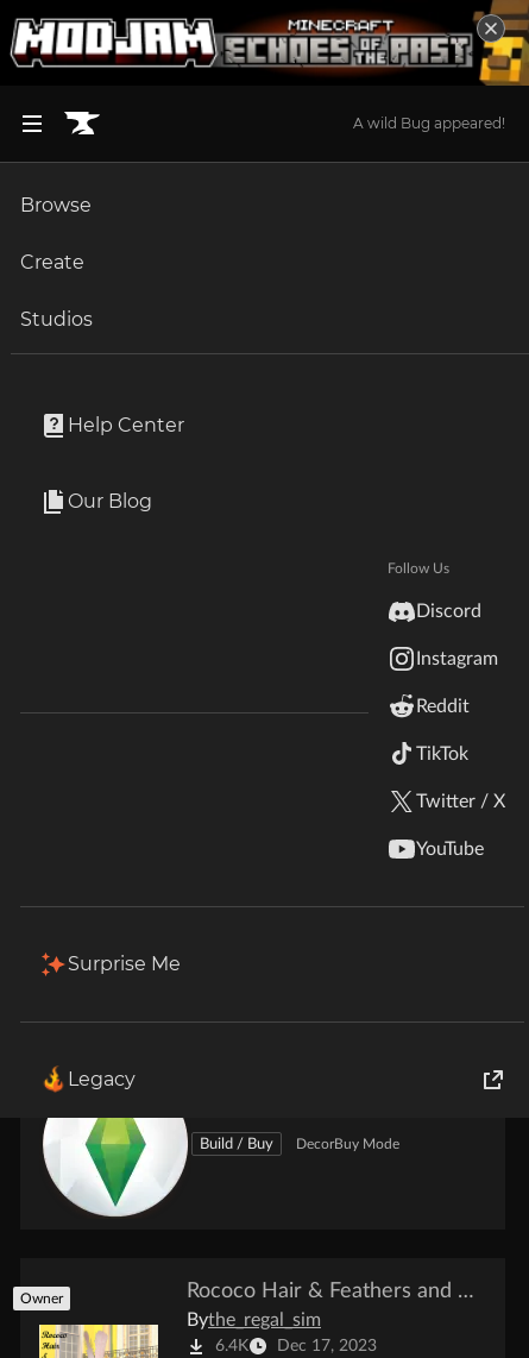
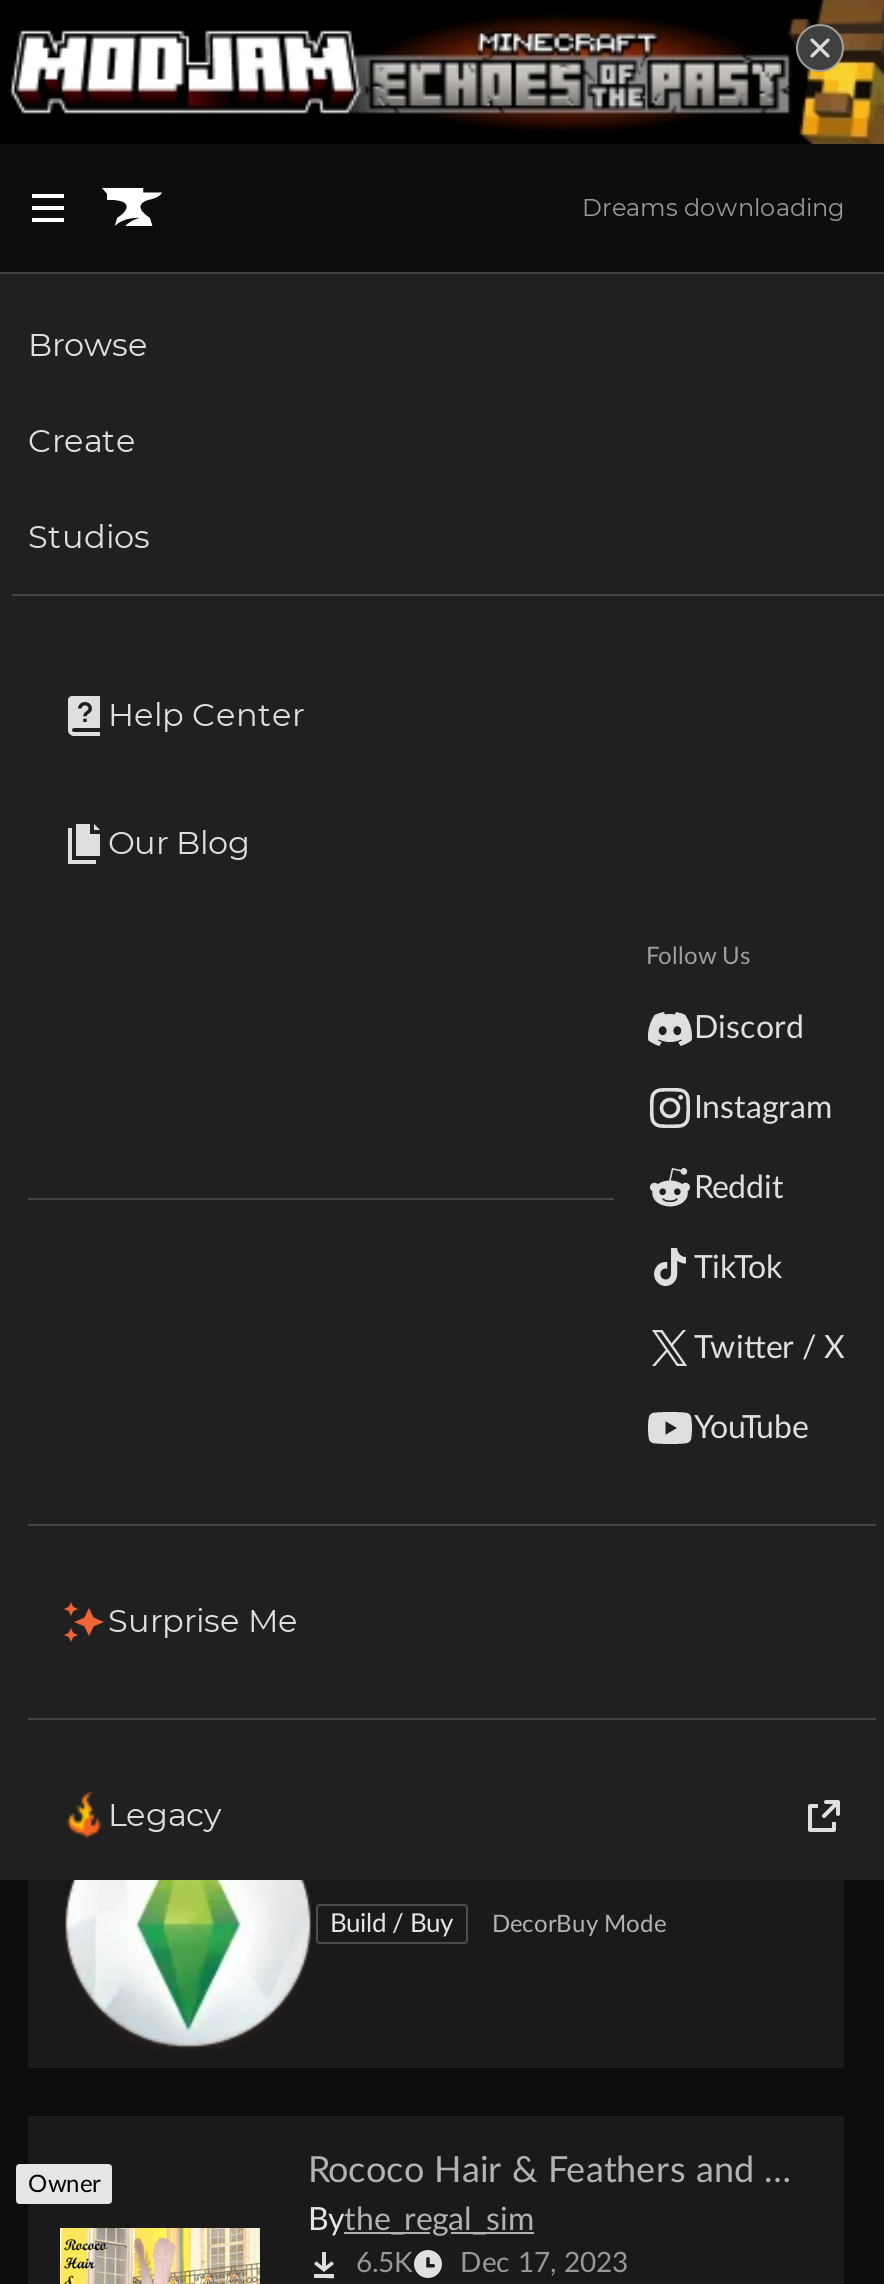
- A wild Bug appeared!
+ Dreams downloading

- 6.4K Dec 17, 2023
+ 6.5K Dec 17, 2023
